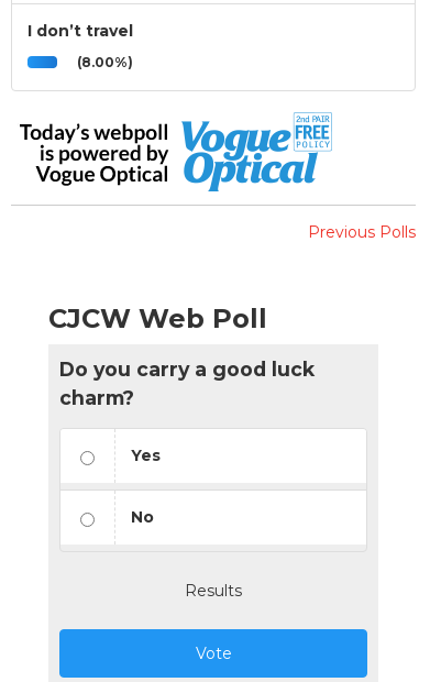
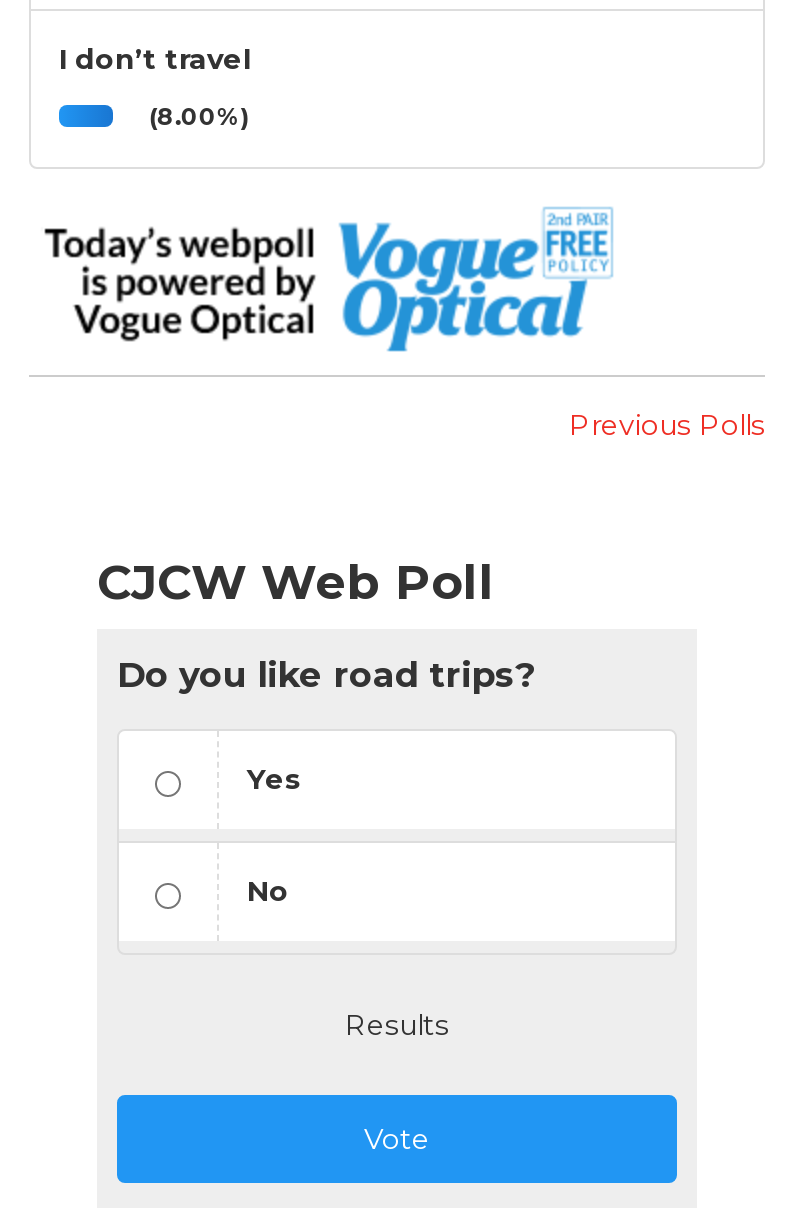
- Do you carry a good luck
- charm?
+ Do you like road trips?
